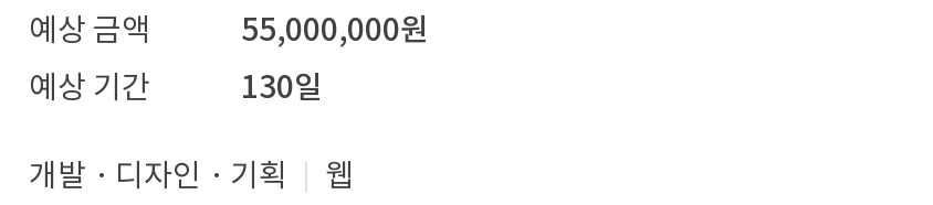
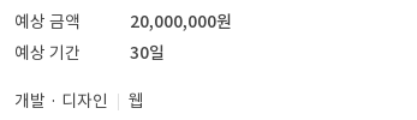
- 55,000,000원
+ 20,000,000원

- 130일
+ 30일

- 개발 · 디자인 · 기획
+ 개발 · 디자인
